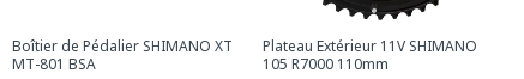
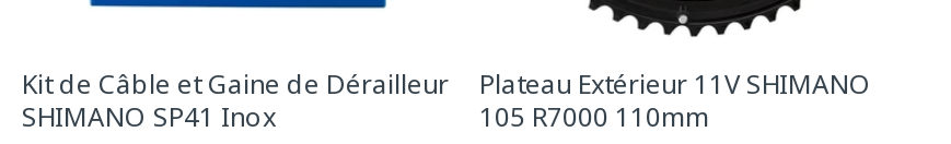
- Boîtier de Pédalier SHIMANO XT
- MT-801 BSA
+ Kit de Câble et Gaine de Dérailleur
+ SHIMANO SP41 Inox
